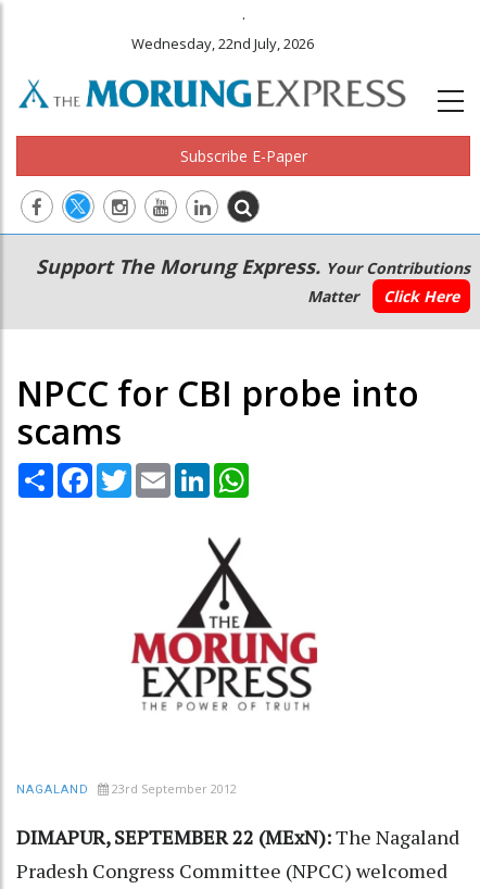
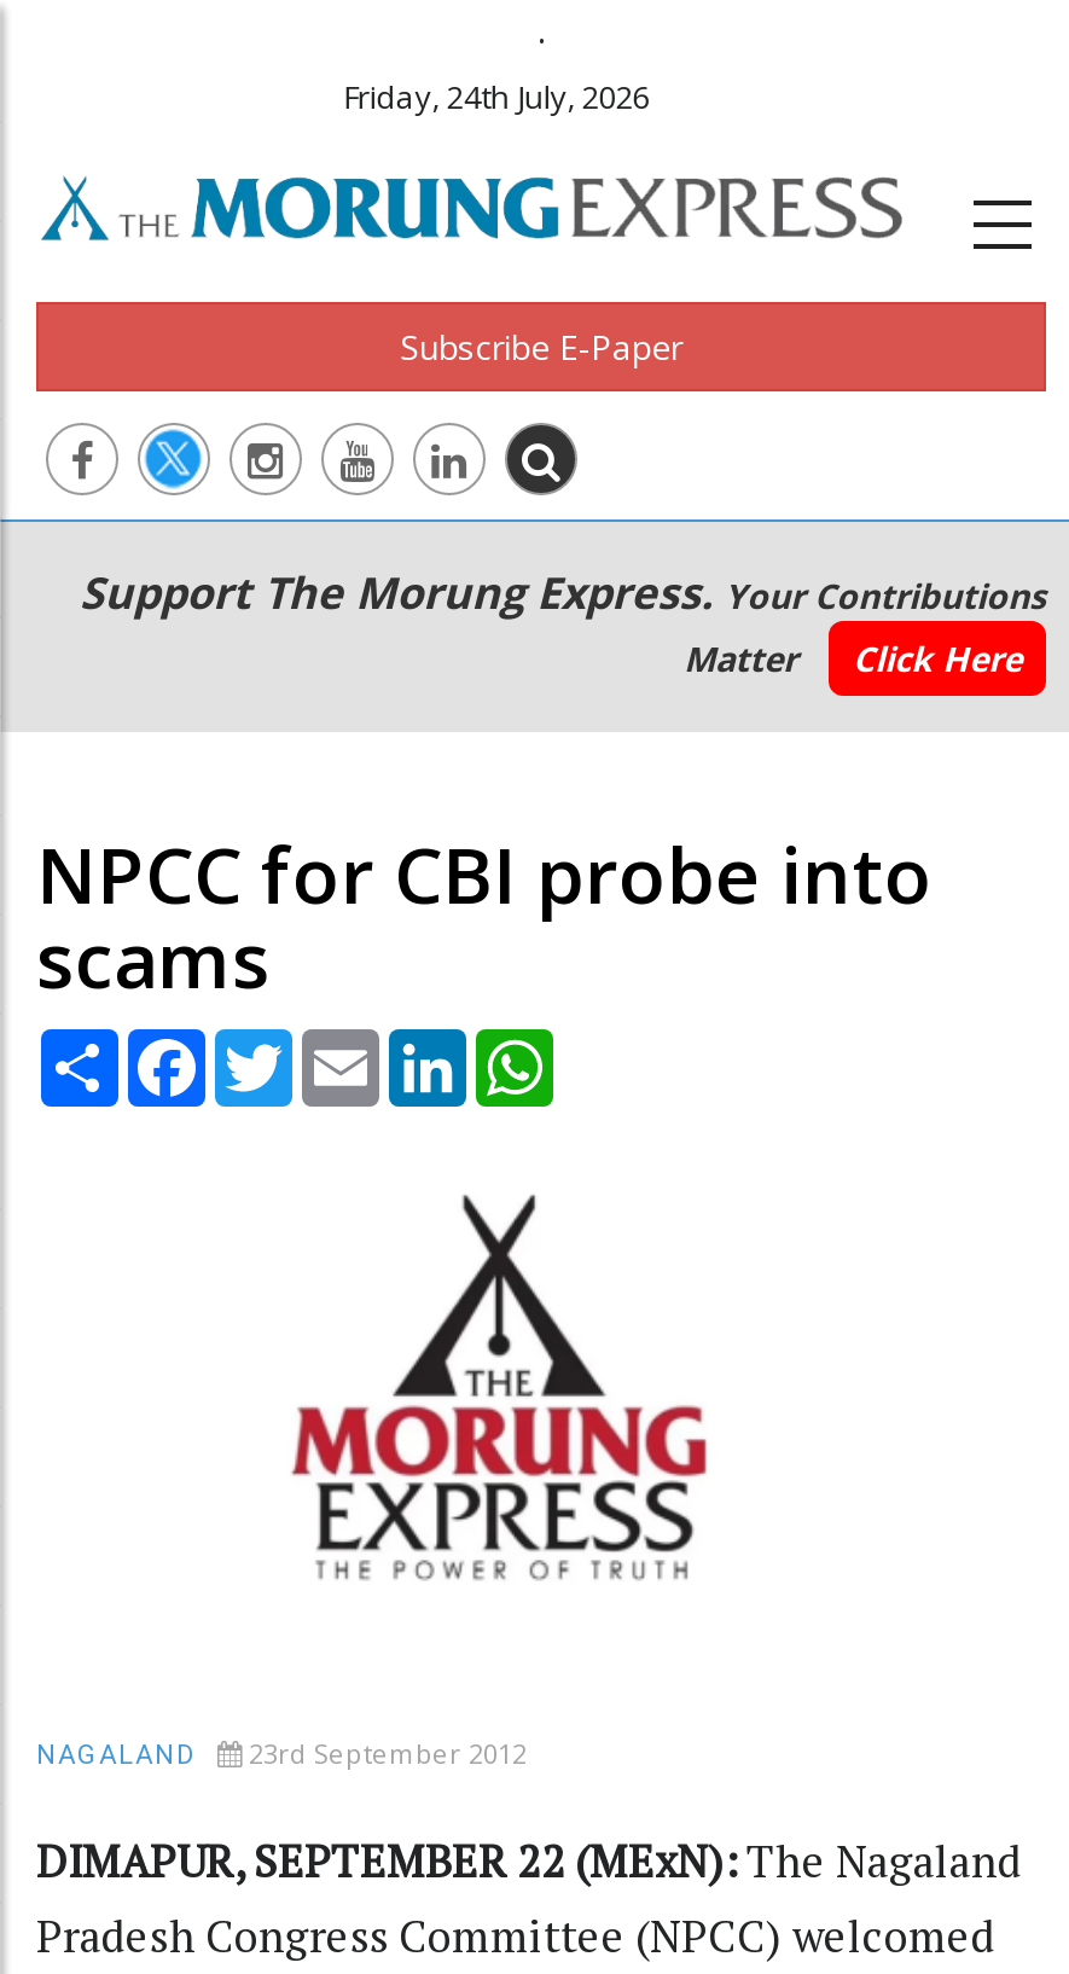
- Wednesday, 22nd July, 2026
+ Friday, 24th July, 2026
